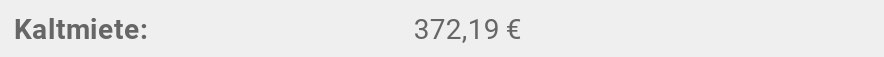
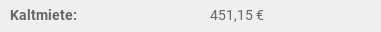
- 372,19 €
+ 451,15 €
